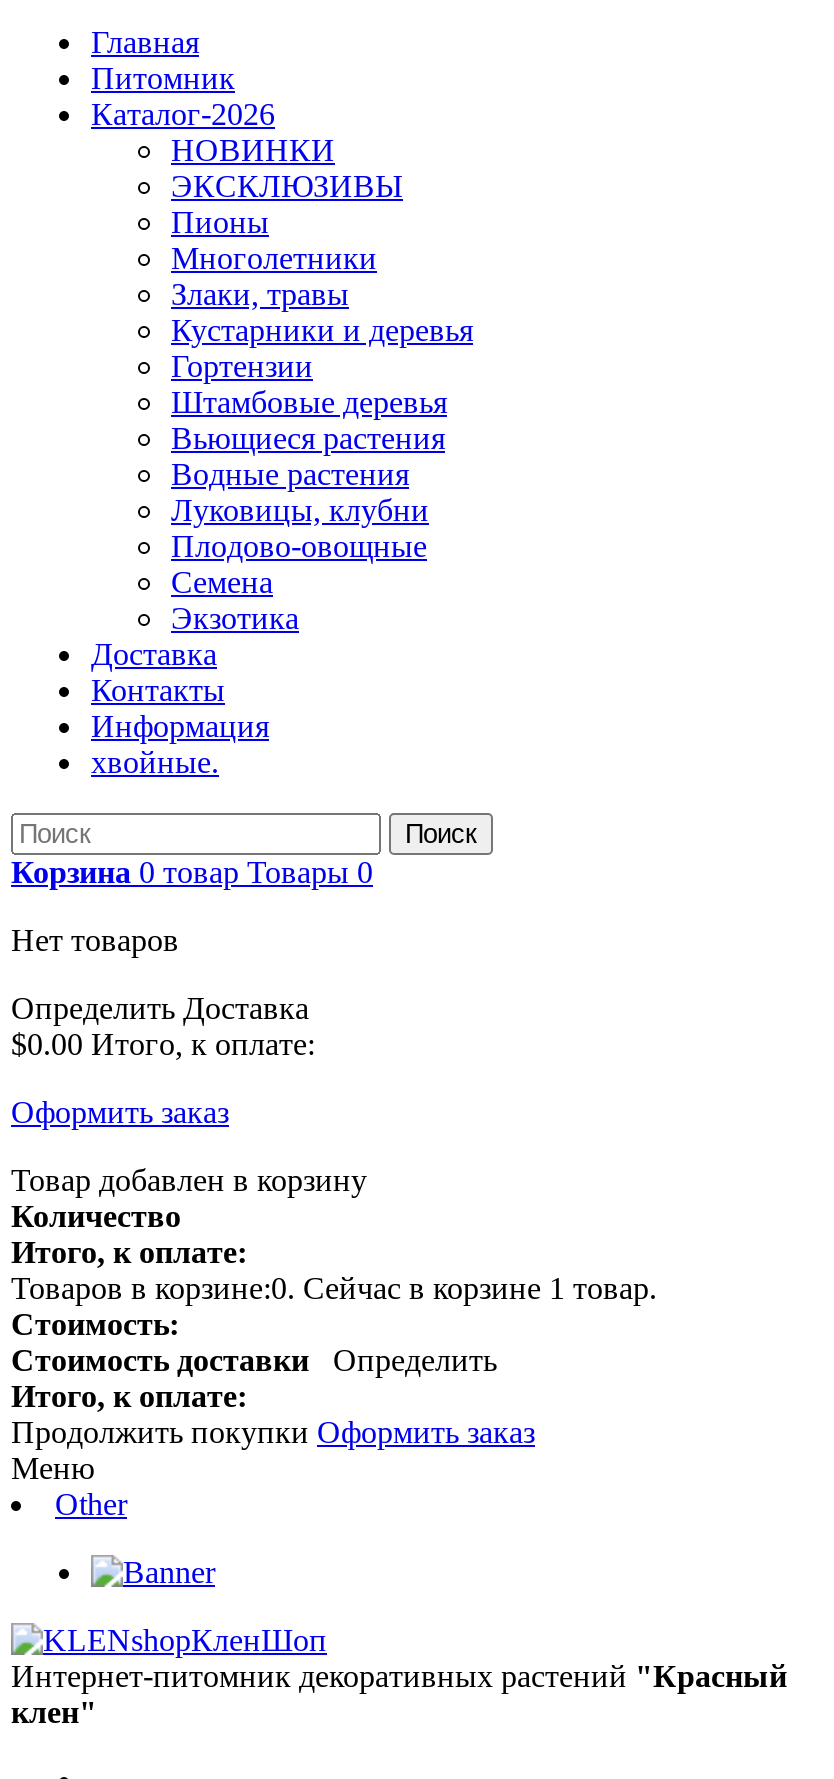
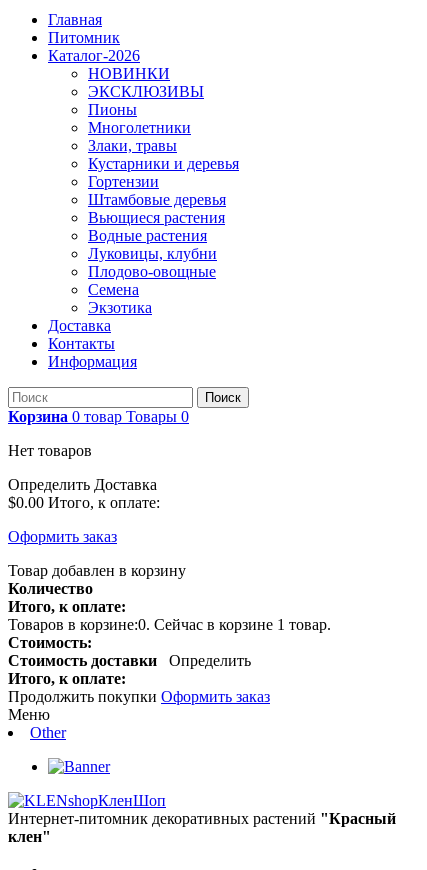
- хвойные.
